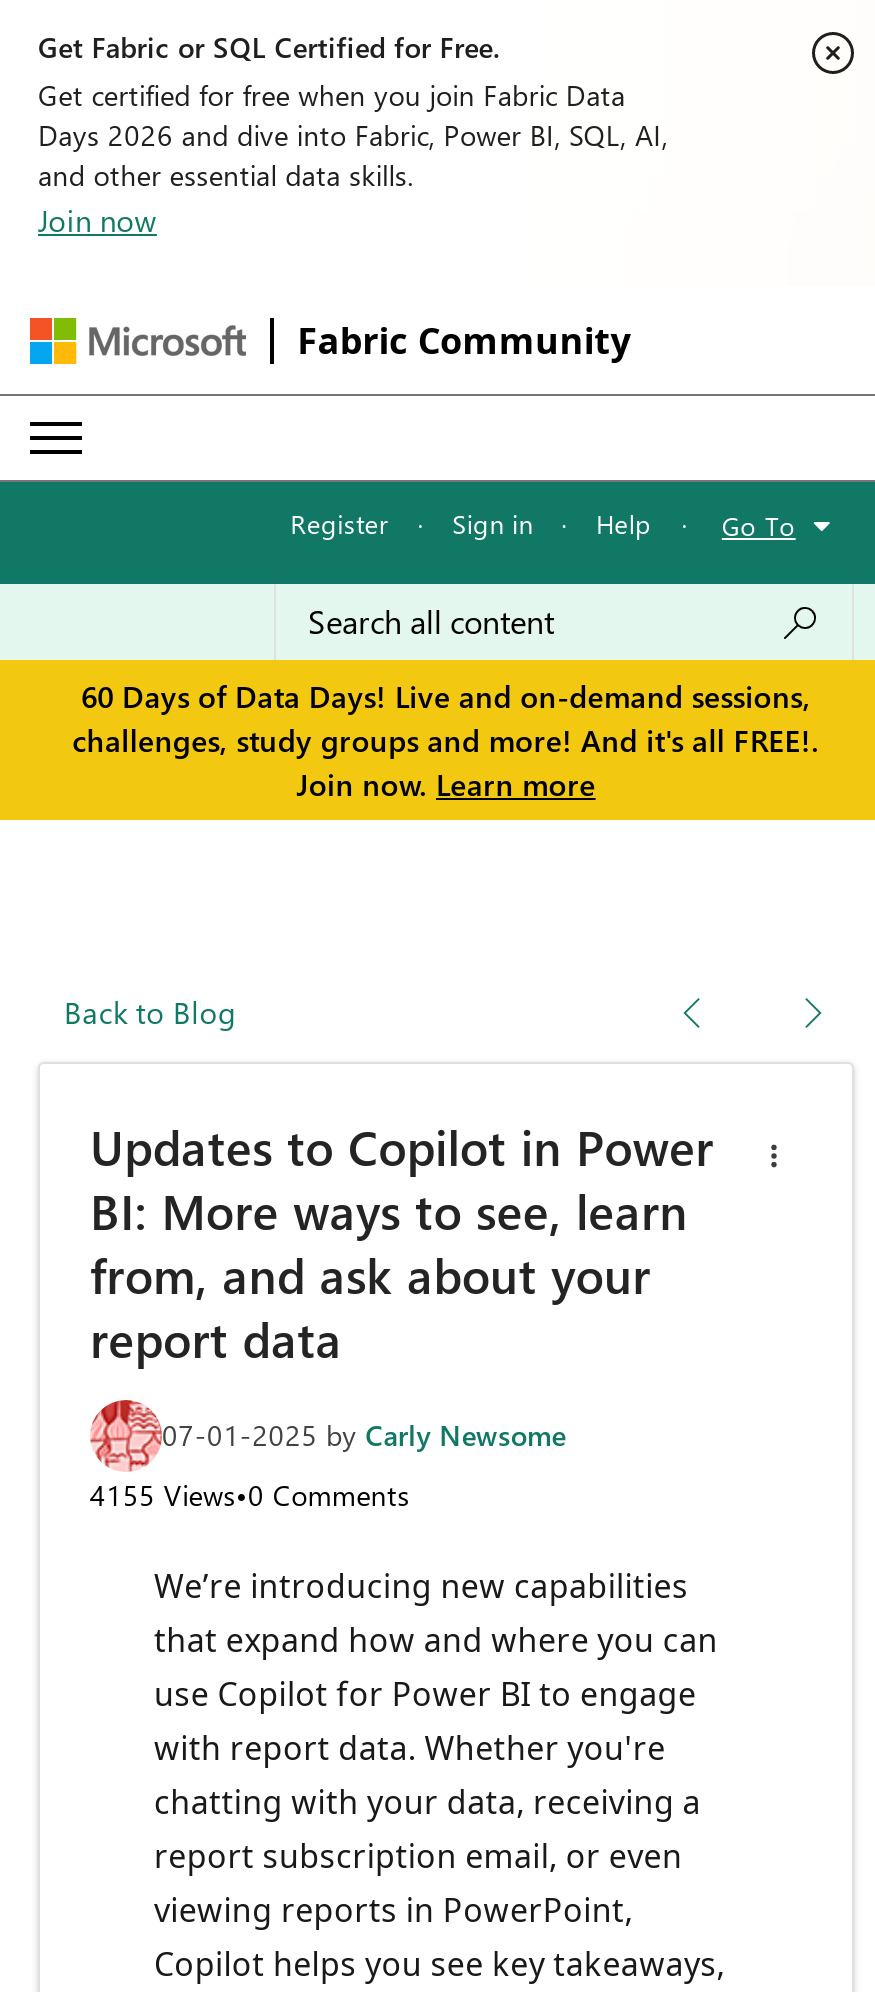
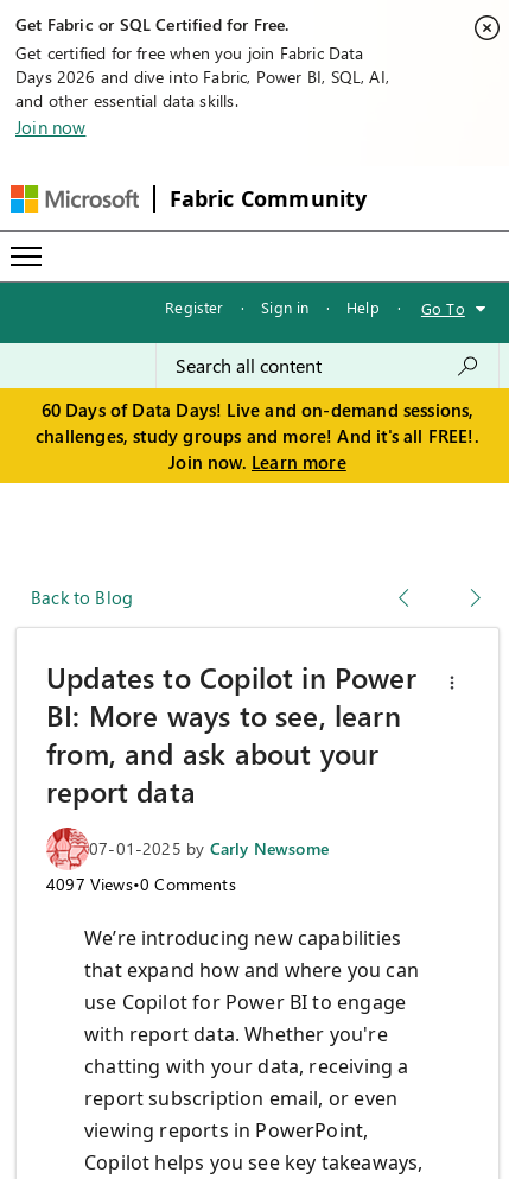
- 4155 Views•0 Comments
+ 4097 Views•0 Comments
